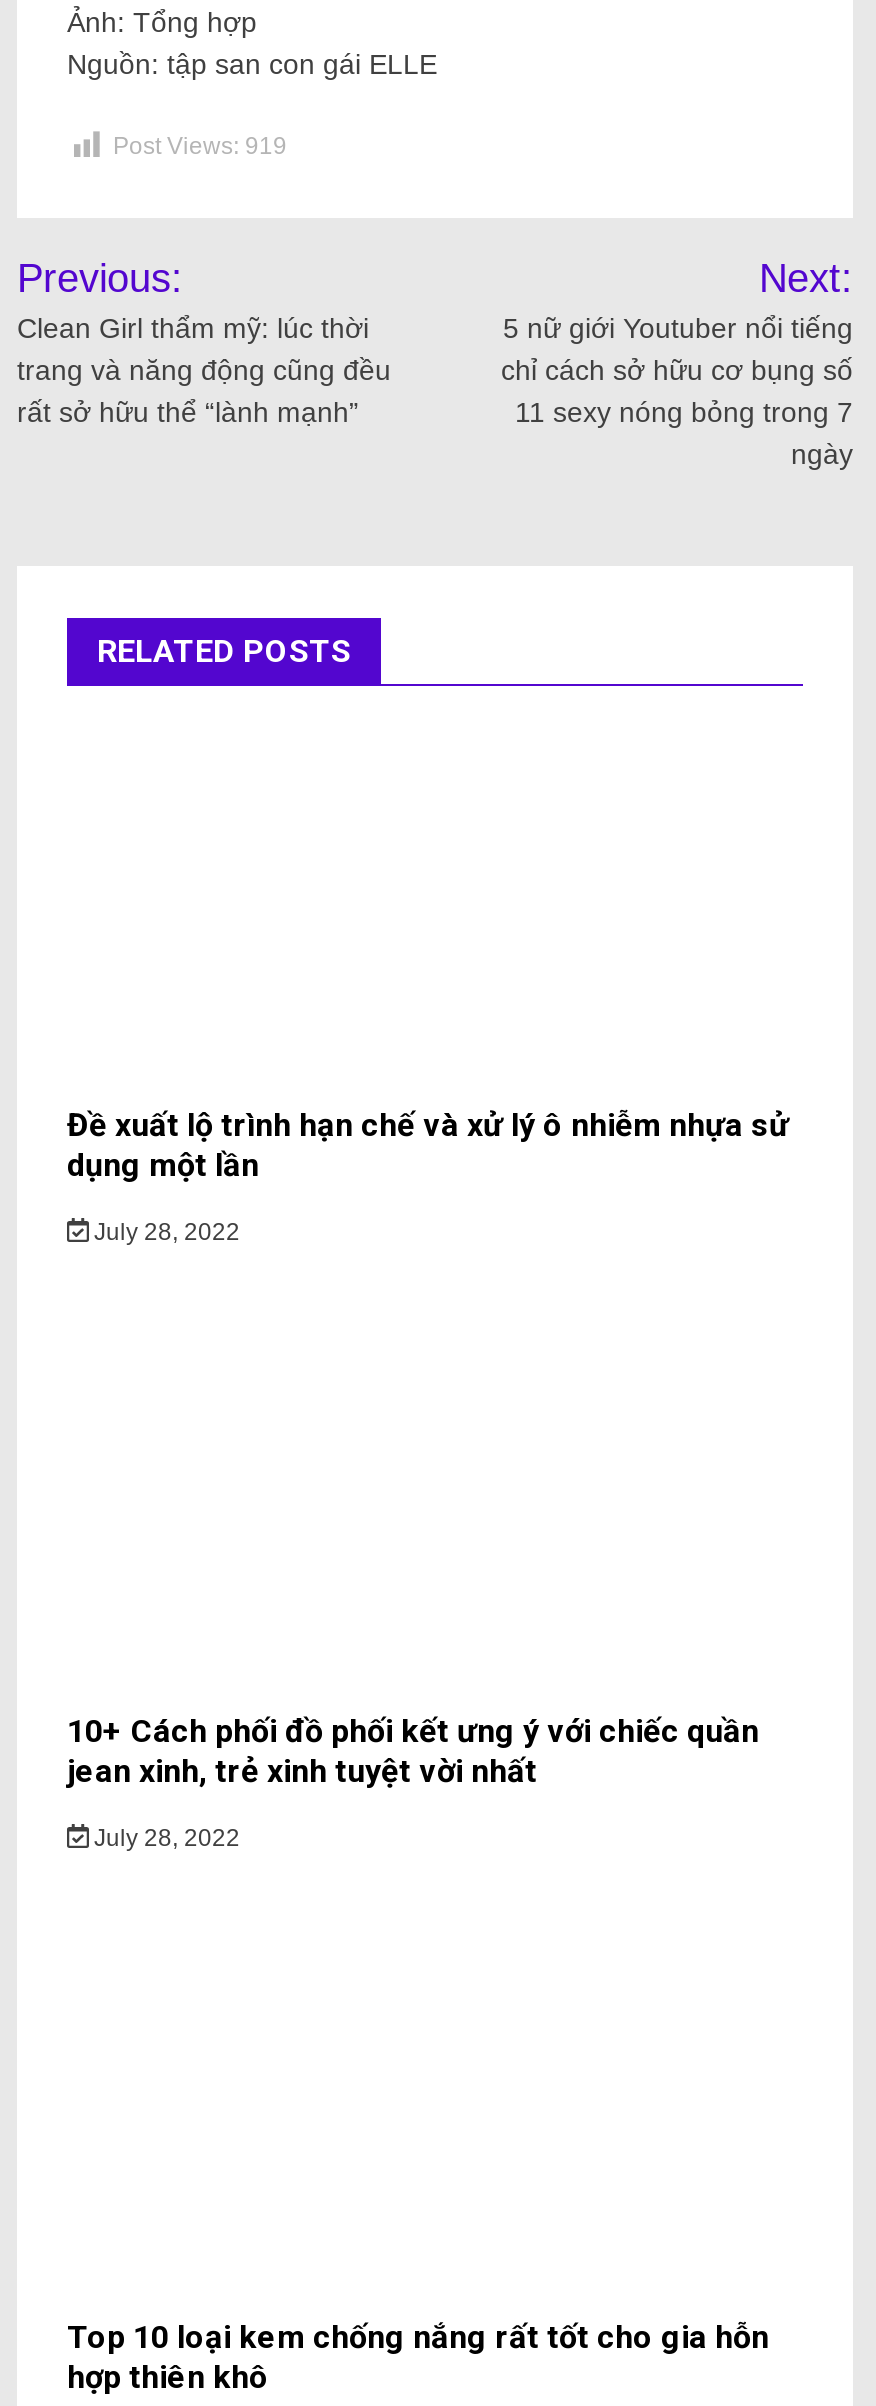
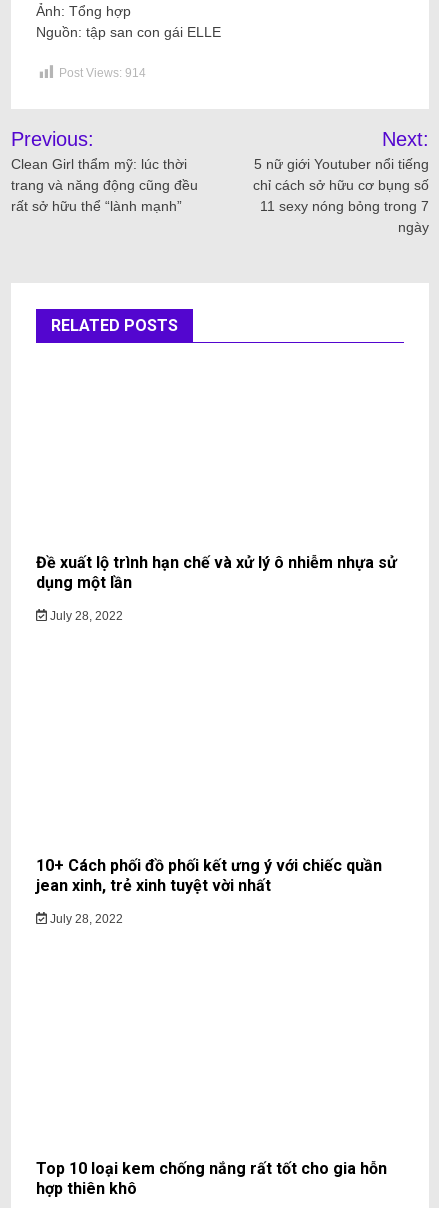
- Post Views: 919
+ Post Views: 914
